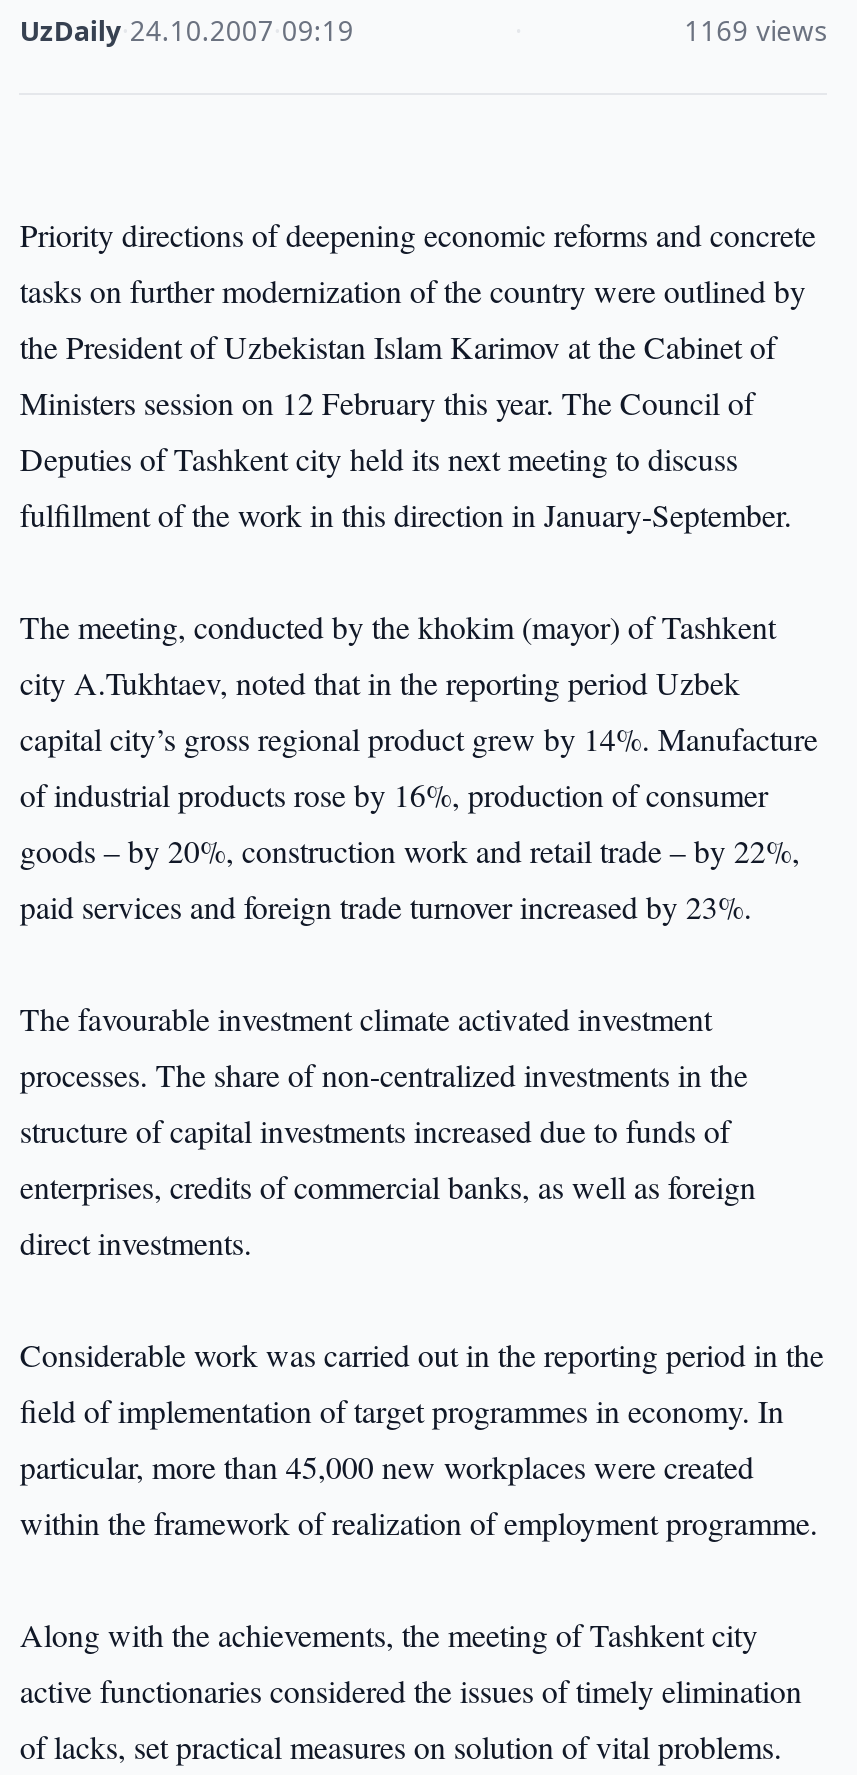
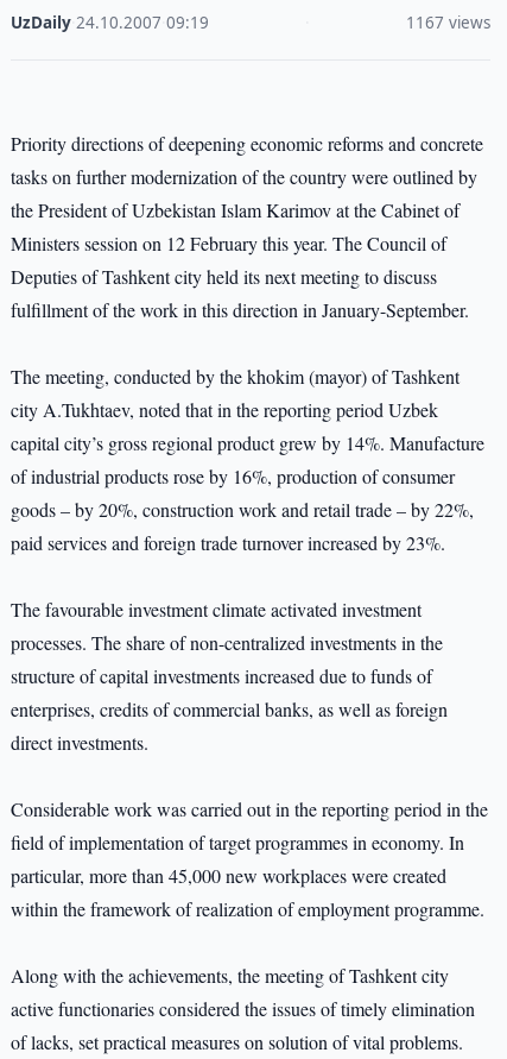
- 1169 views
+ 1167 views
